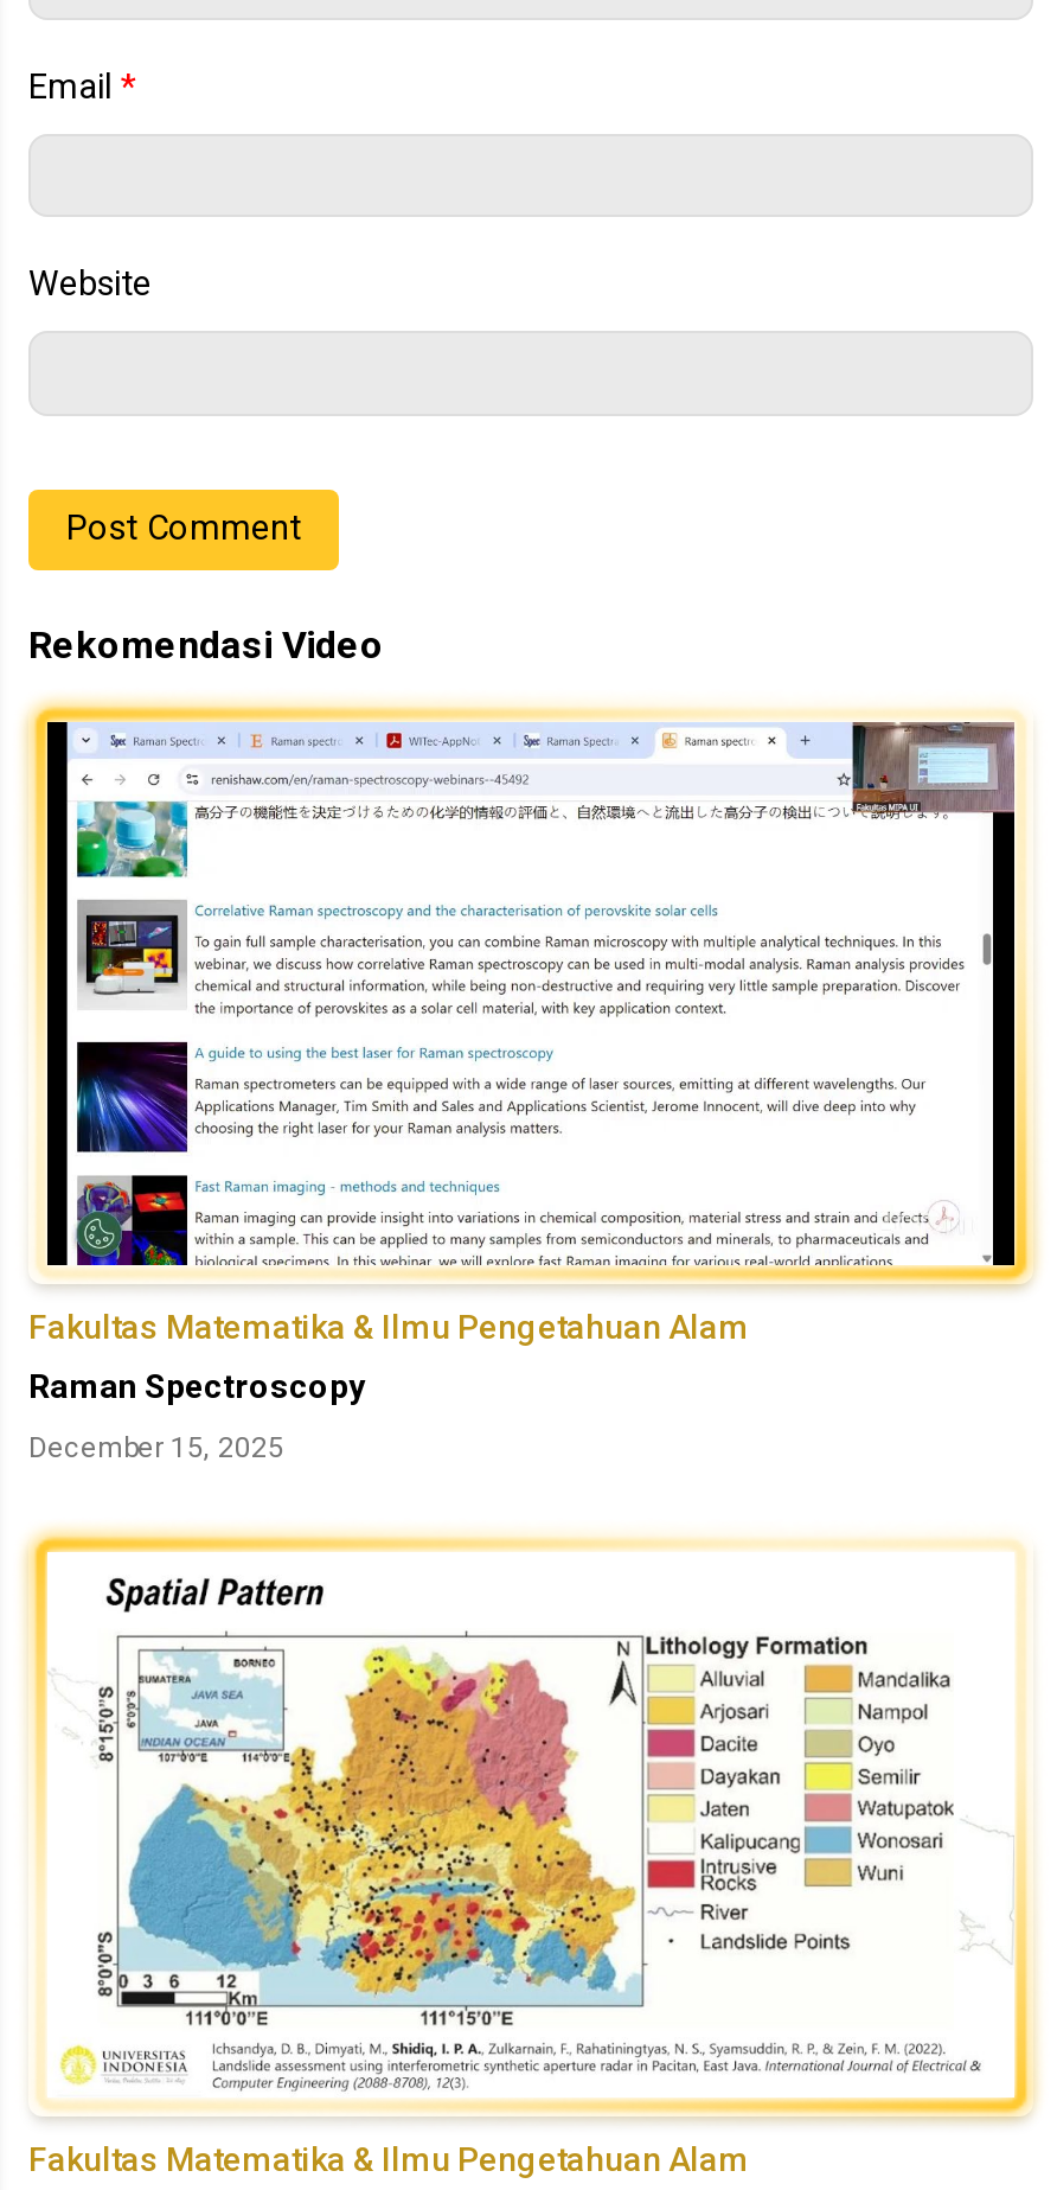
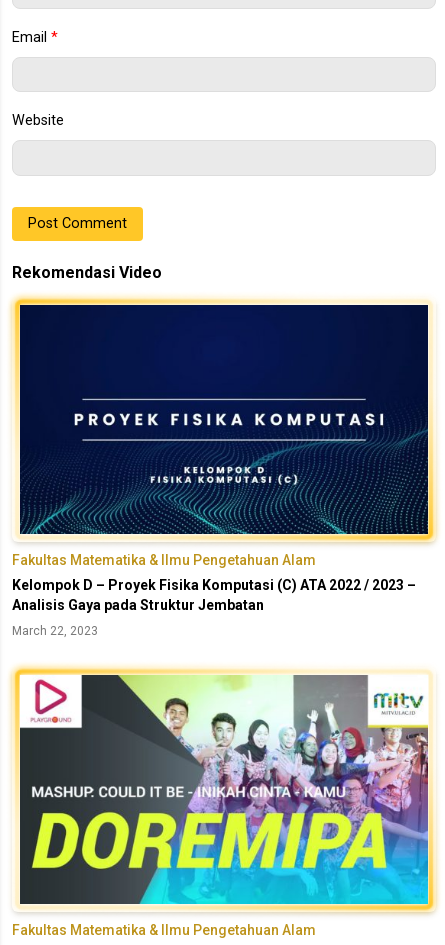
- [image]
+ [image]

- Raman Spectroscopy
+ Kelompok D – Proyek Fisika Komputasi (C) ATA 2022 / 2023 –
+ Analisis Gaya pada Struktur Jembatan

- December 15, 2025
+ March 22, 2023

- [image]
+ [image]
